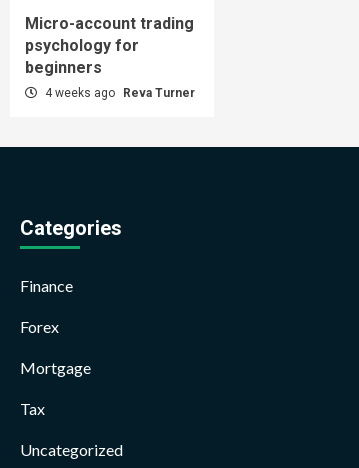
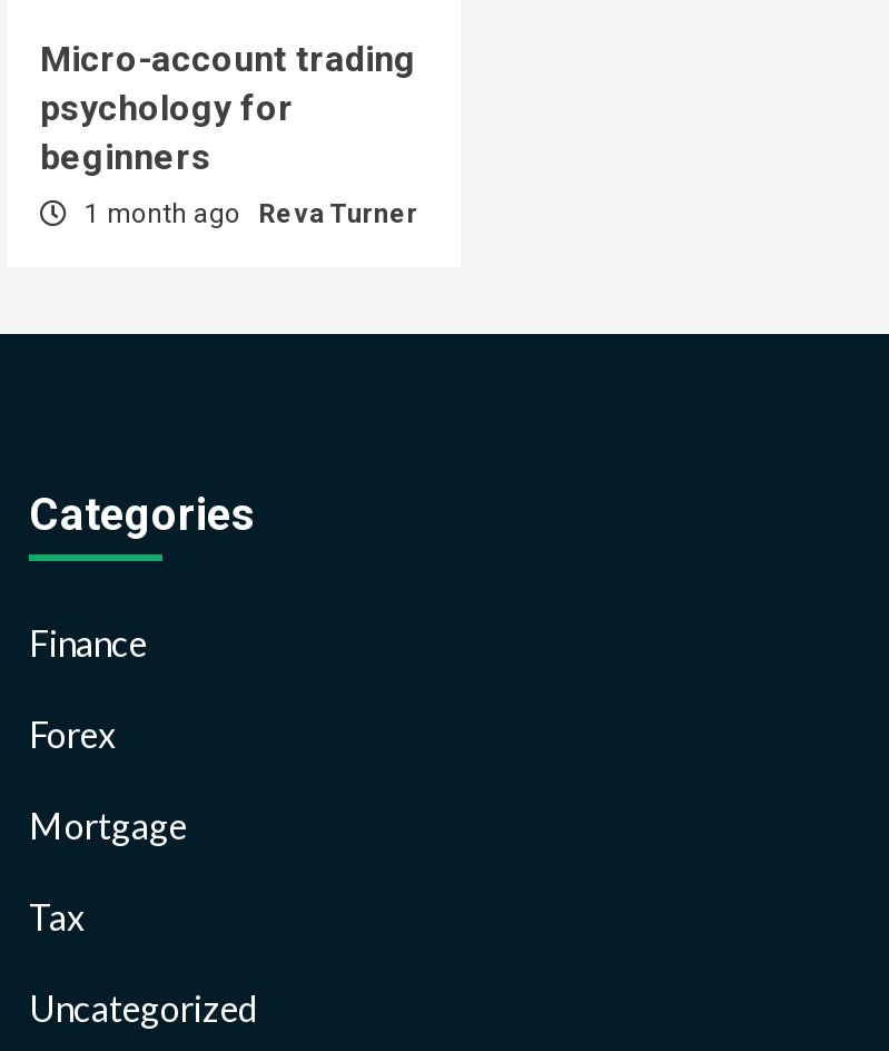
- 4 weeks ago Reva Turner
+ 1 month ago Reva Turner
